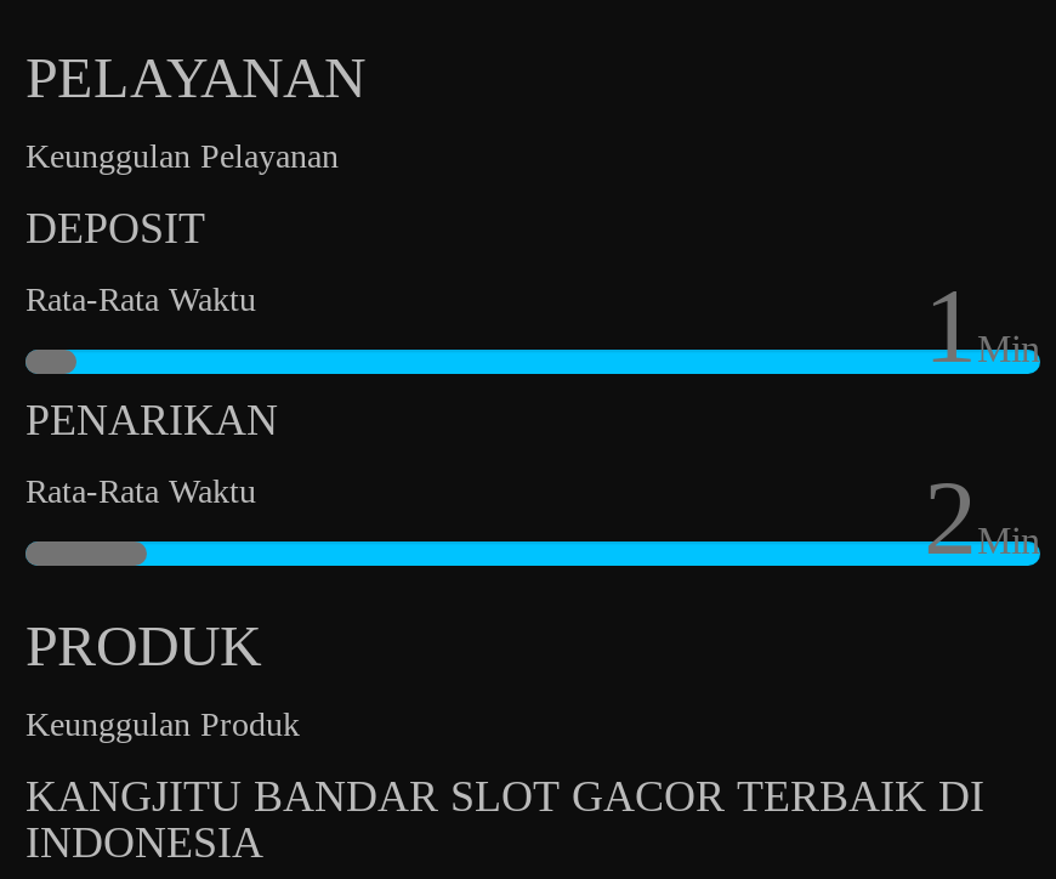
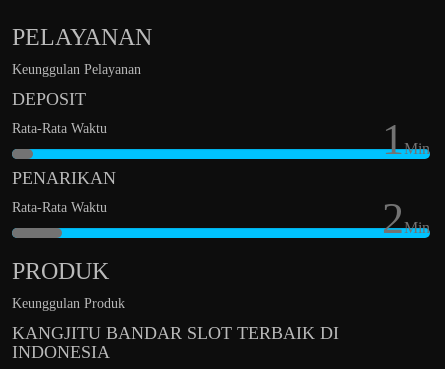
- KANGJITU BANDAR SLOT GACOR TERBAIK DI
+ KANGJITU BANDAR SLOT TERBAIK DI
